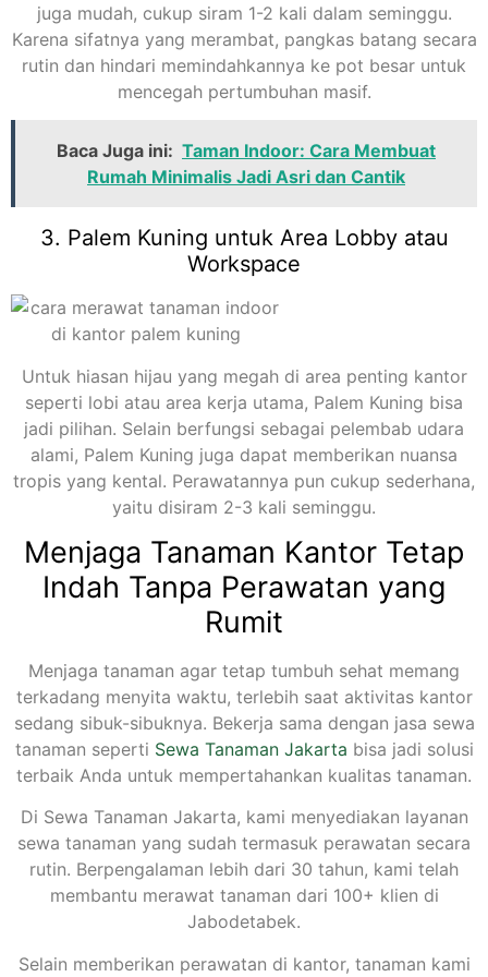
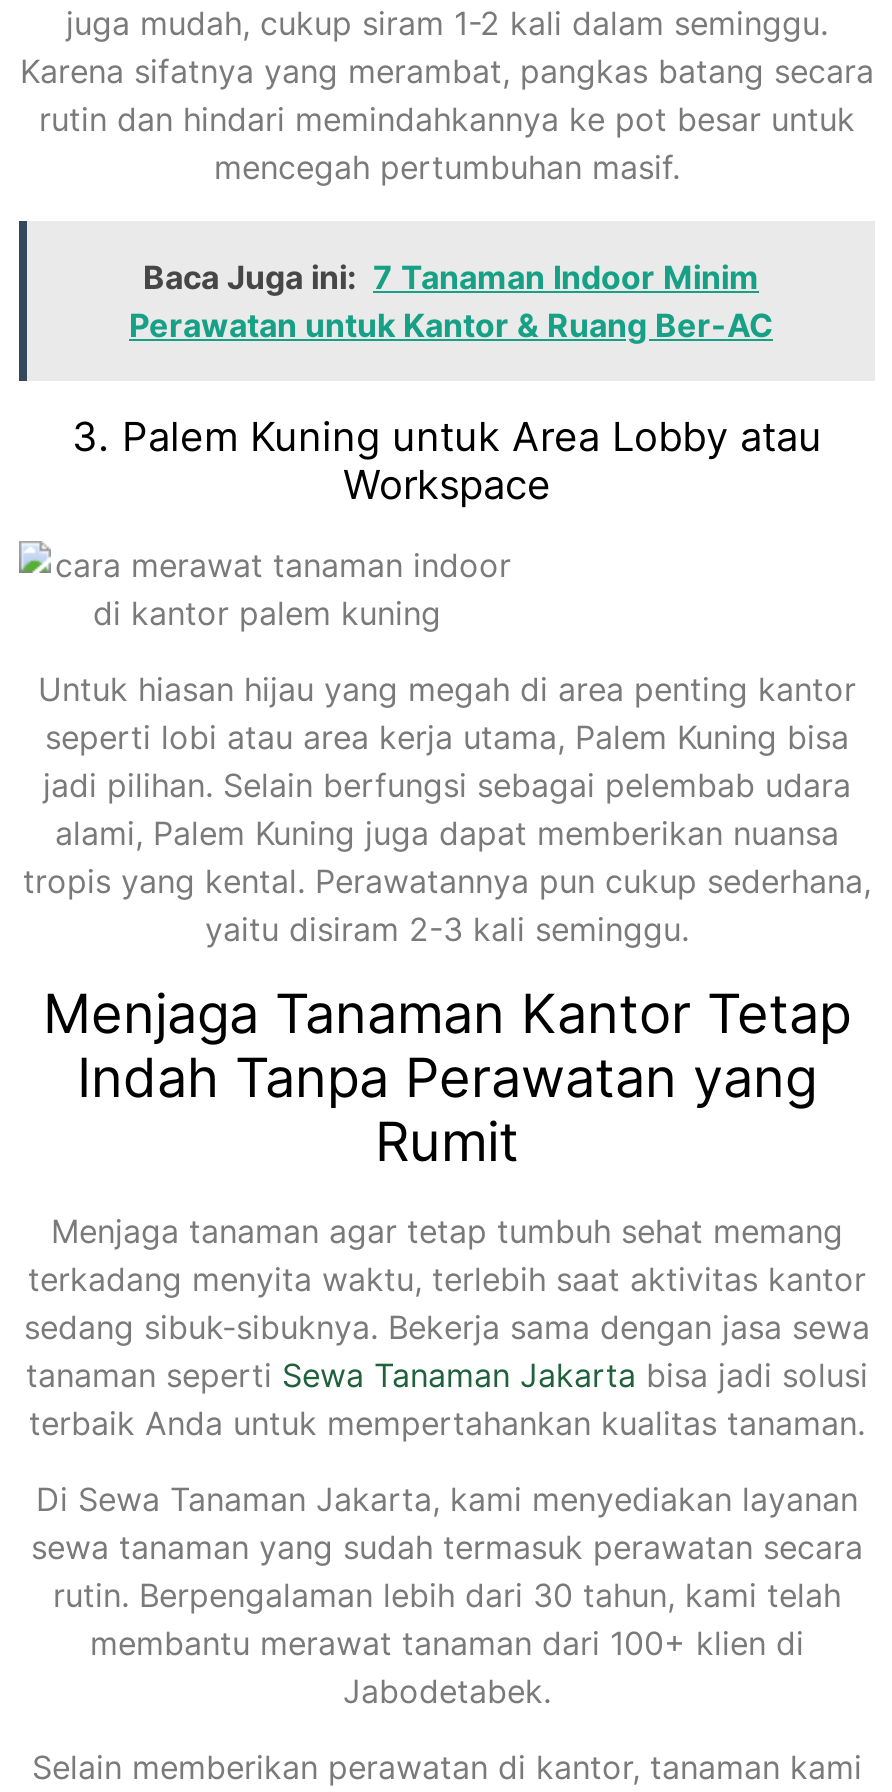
- Baca Juga ini: Taman Indoor: Cara Membuat
- Rumah Minimalis Jadi Asri dan Cantik
+ Baca Juga ini: 7 Tanaman Indoor Minim
+ Perawatan untuk Kantor & Ruang Ber-AC
